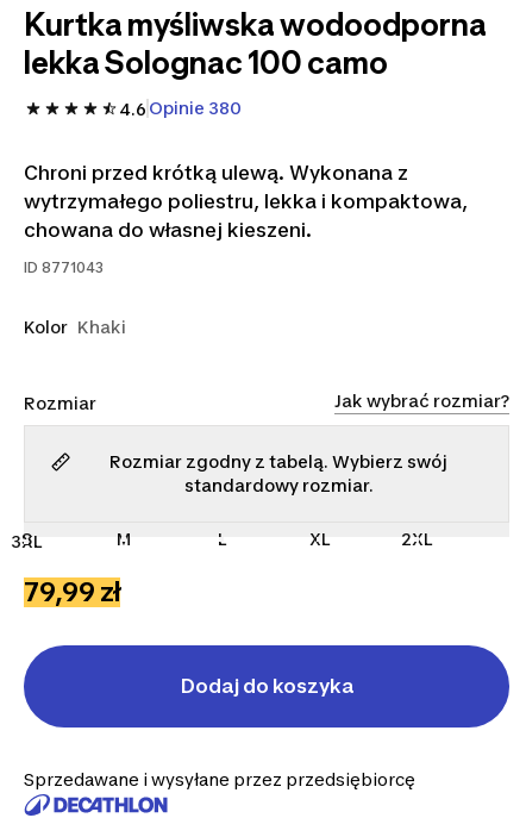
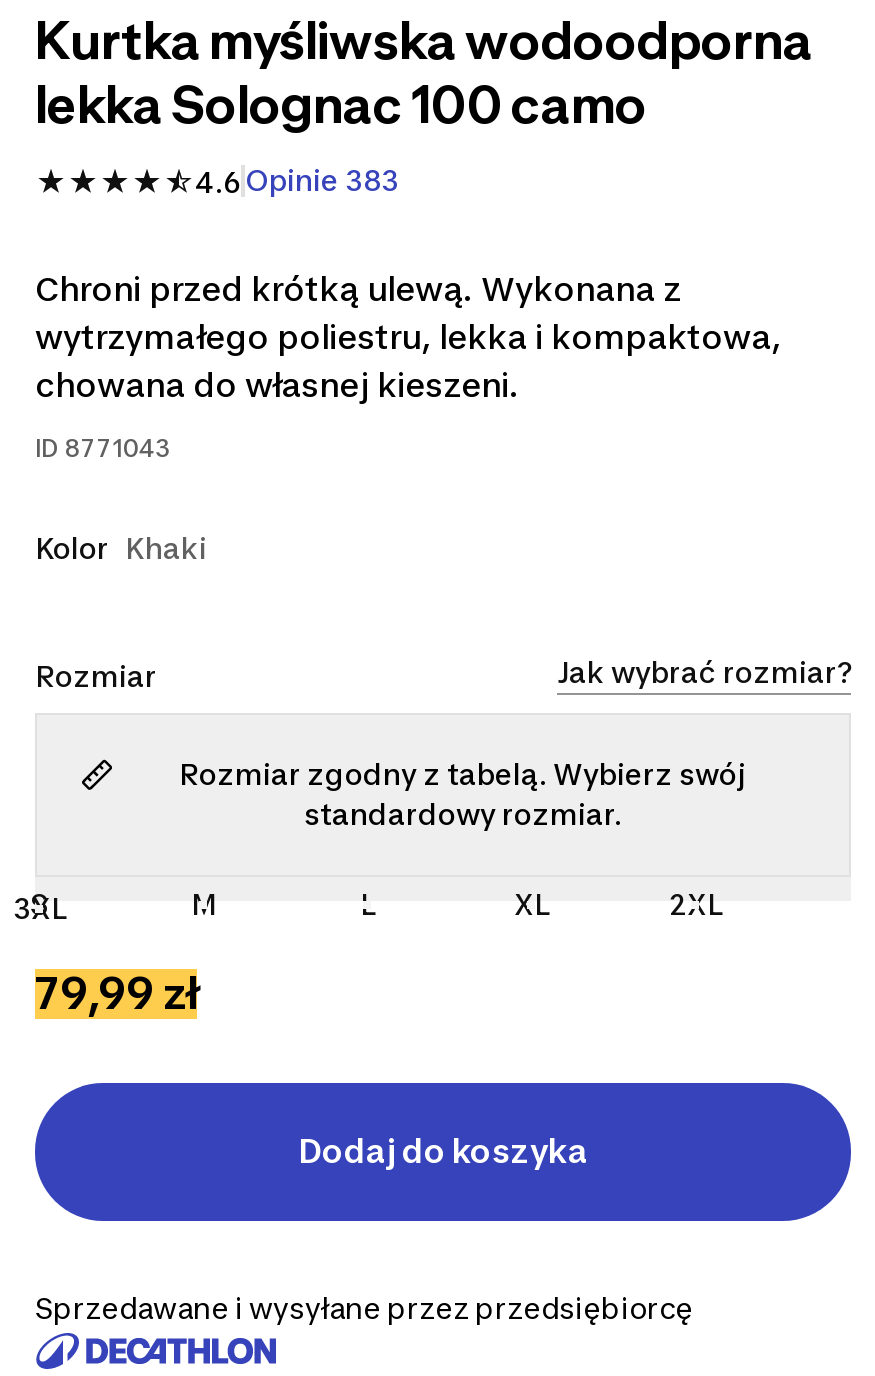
- 4.6 Opinie 380
+ 4.6 Opinie 383
